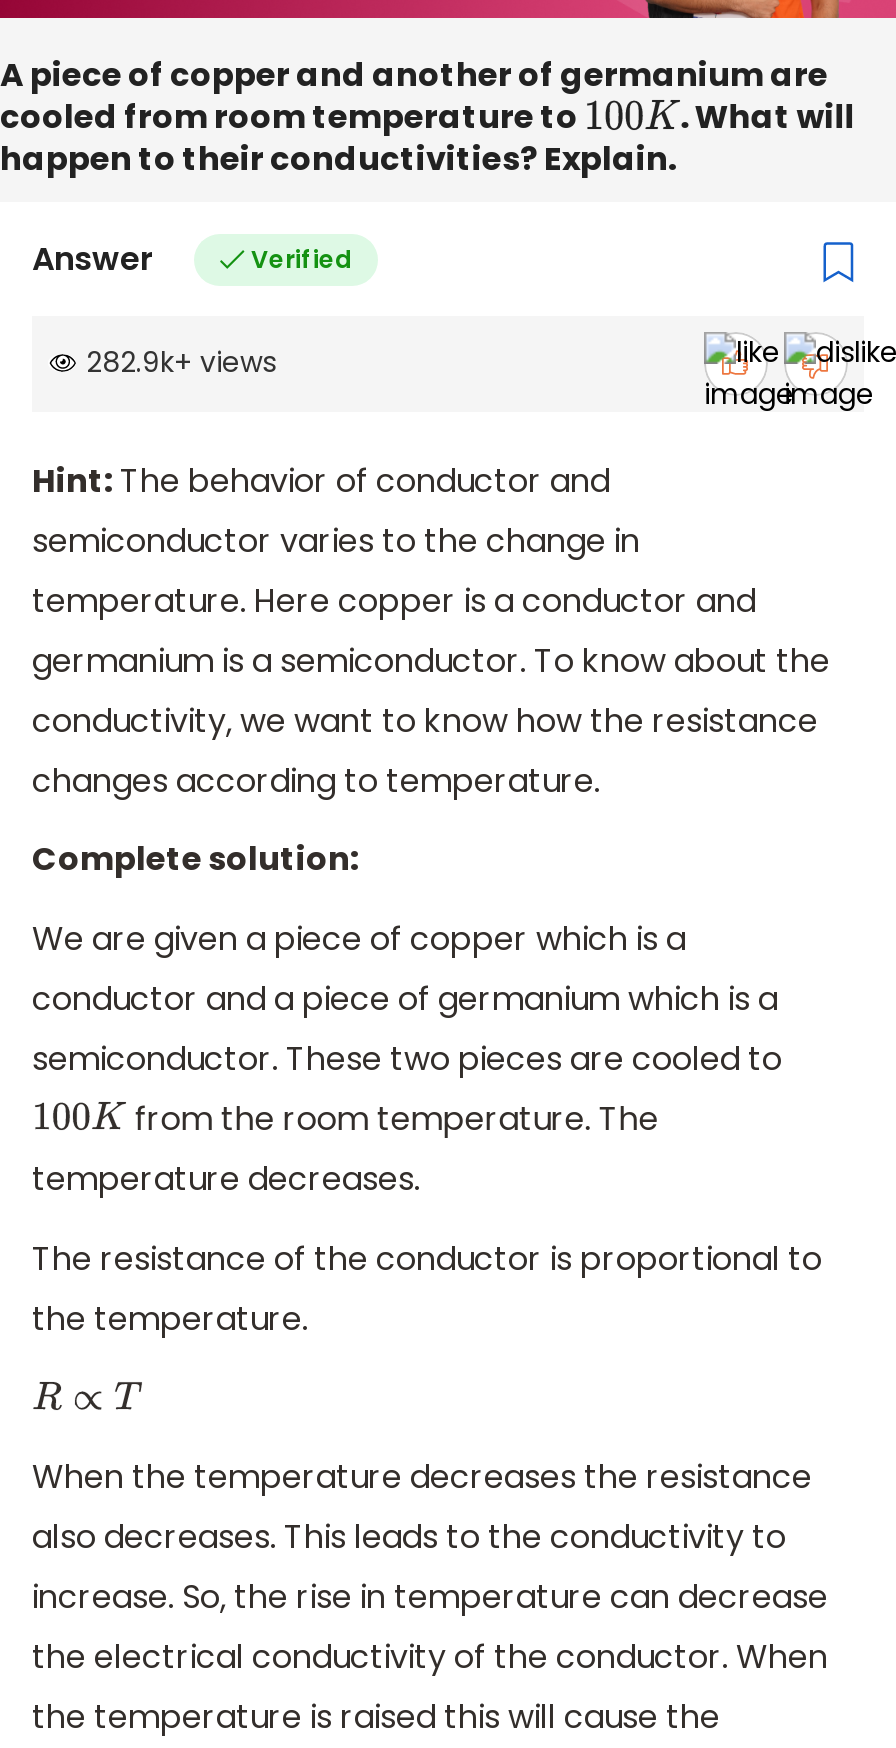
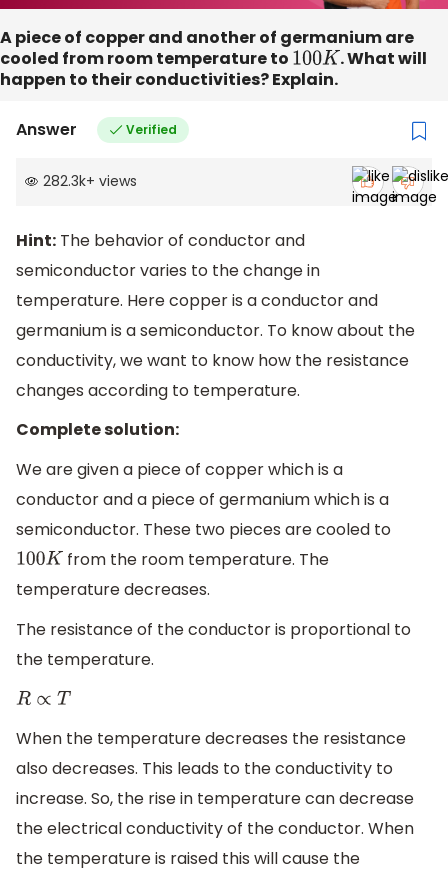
- 282.9k+ views
+ 282.3k+ views
